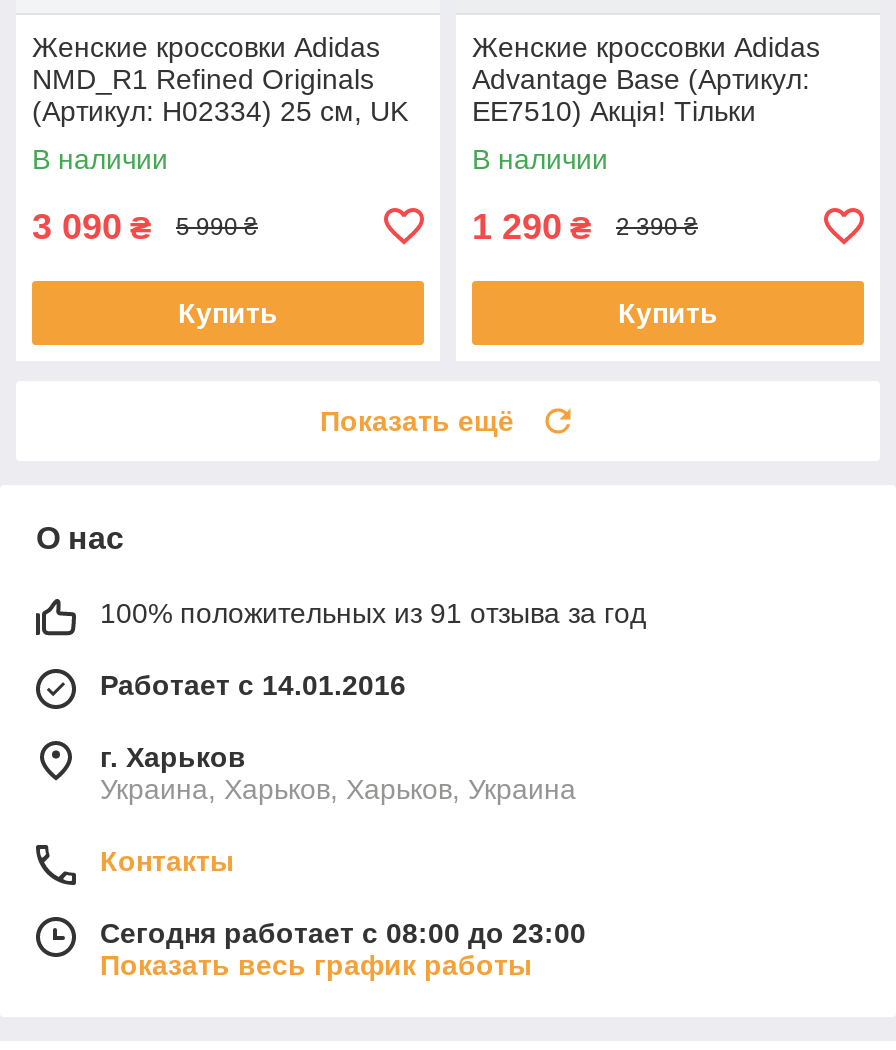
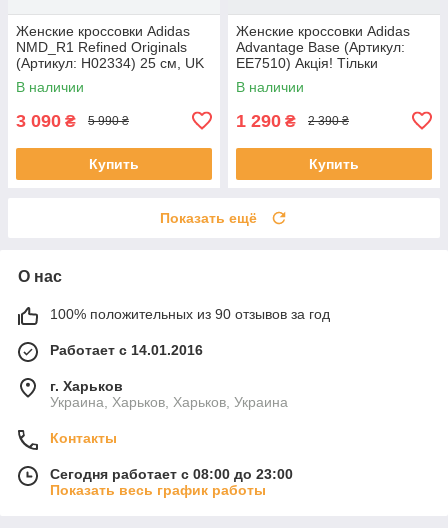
- 100% положительных из 91 отзыва за год
+ 100% положительных из 90 отзывов за год
